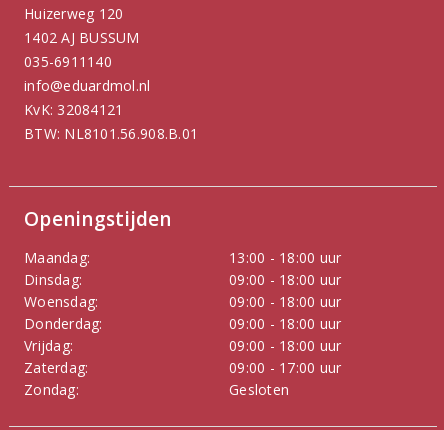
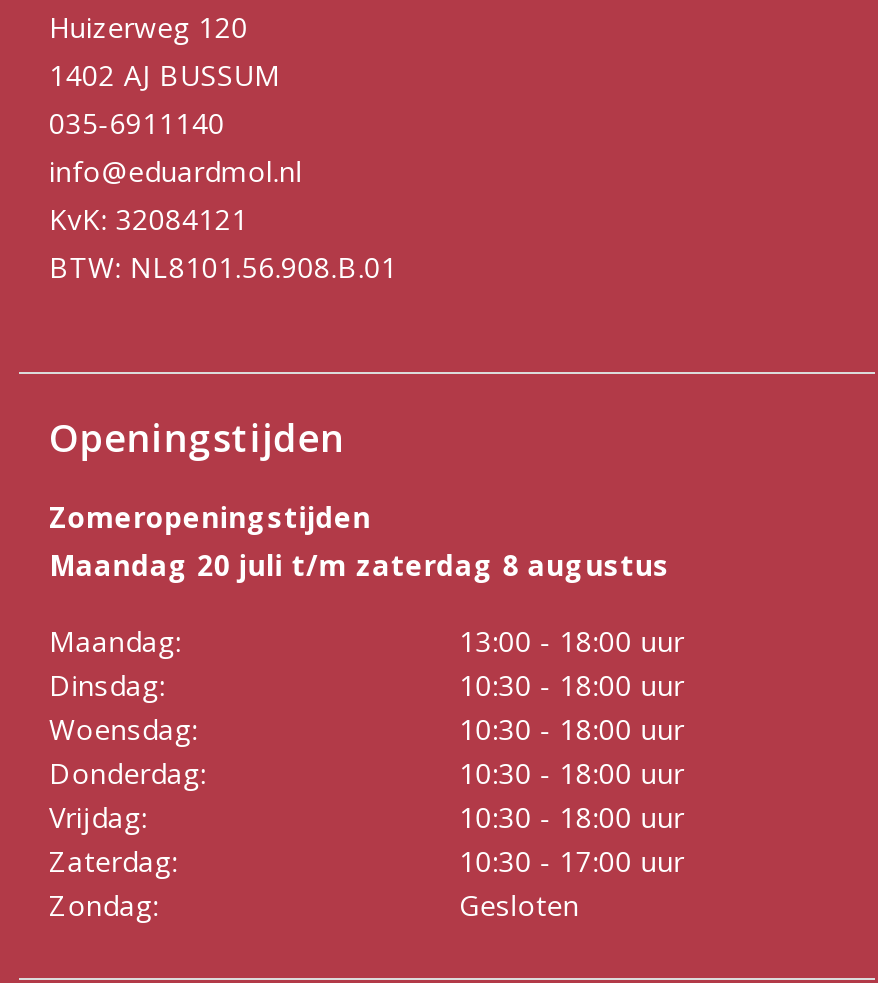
+ Zomeropeningstijden
+ Maandag 20 juli t/m zaterdag 8 augustus

- 09:00 - 18:00 uur
+ 10:30 - 18:00 uur

- 09:00 - 18:00 uur
+ 10:30 - 18:00 uur

- 09:00 - 18:00 uur
+ 10:30 - 18:00 uur

- 09:00 - 18:00 uur
+ 10:30 - 18:00 uur

- 09:00 - 17:00 uur
+ 10:30 - 17:00 uur
